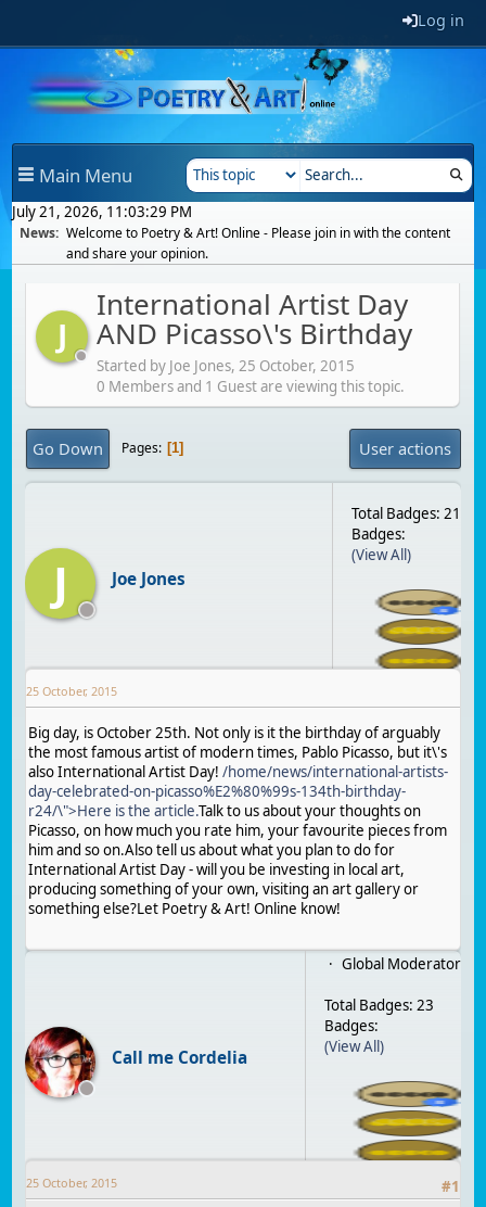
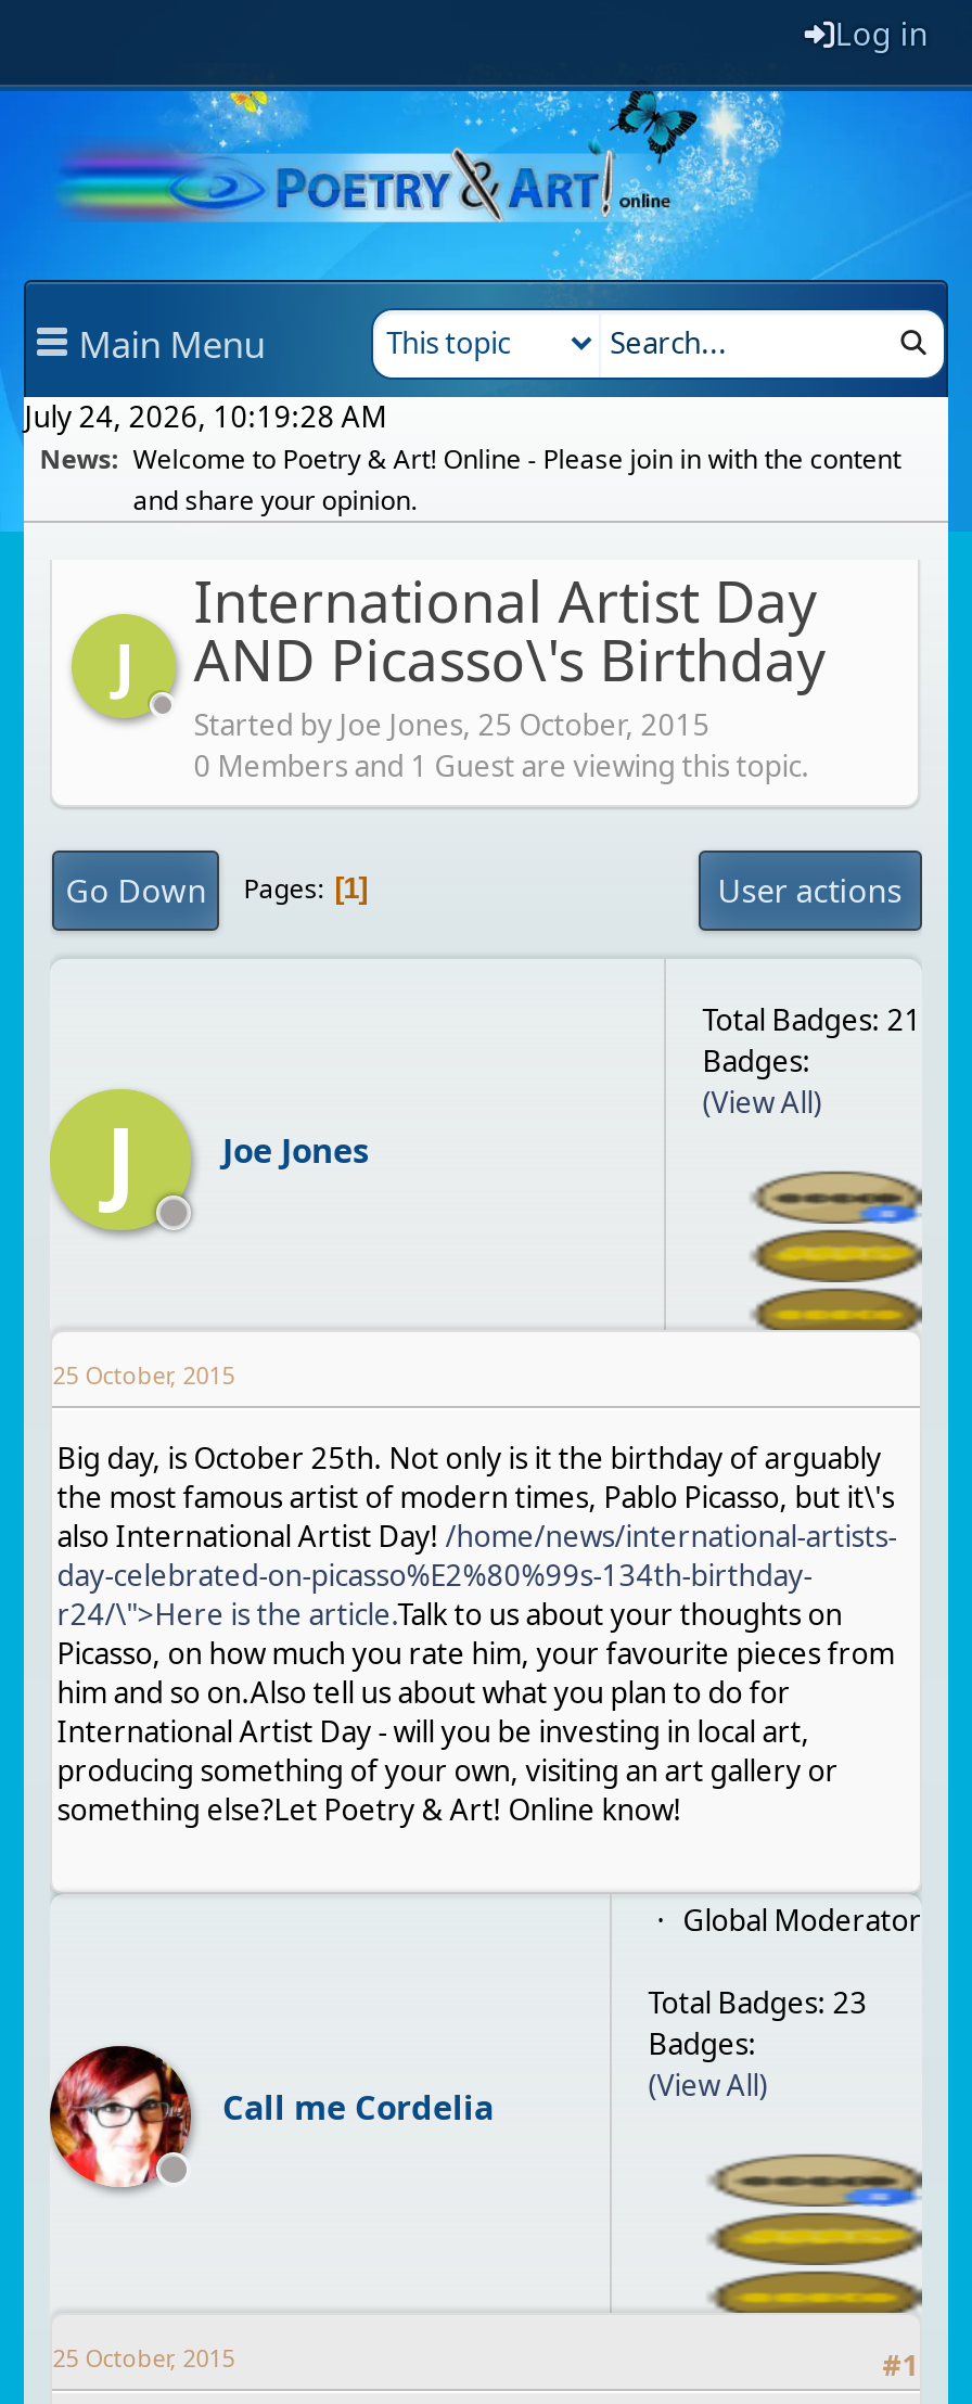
- July 21, 2026, 11:03:29 PM
+ July 24, 2026, 10:19:28 AM
